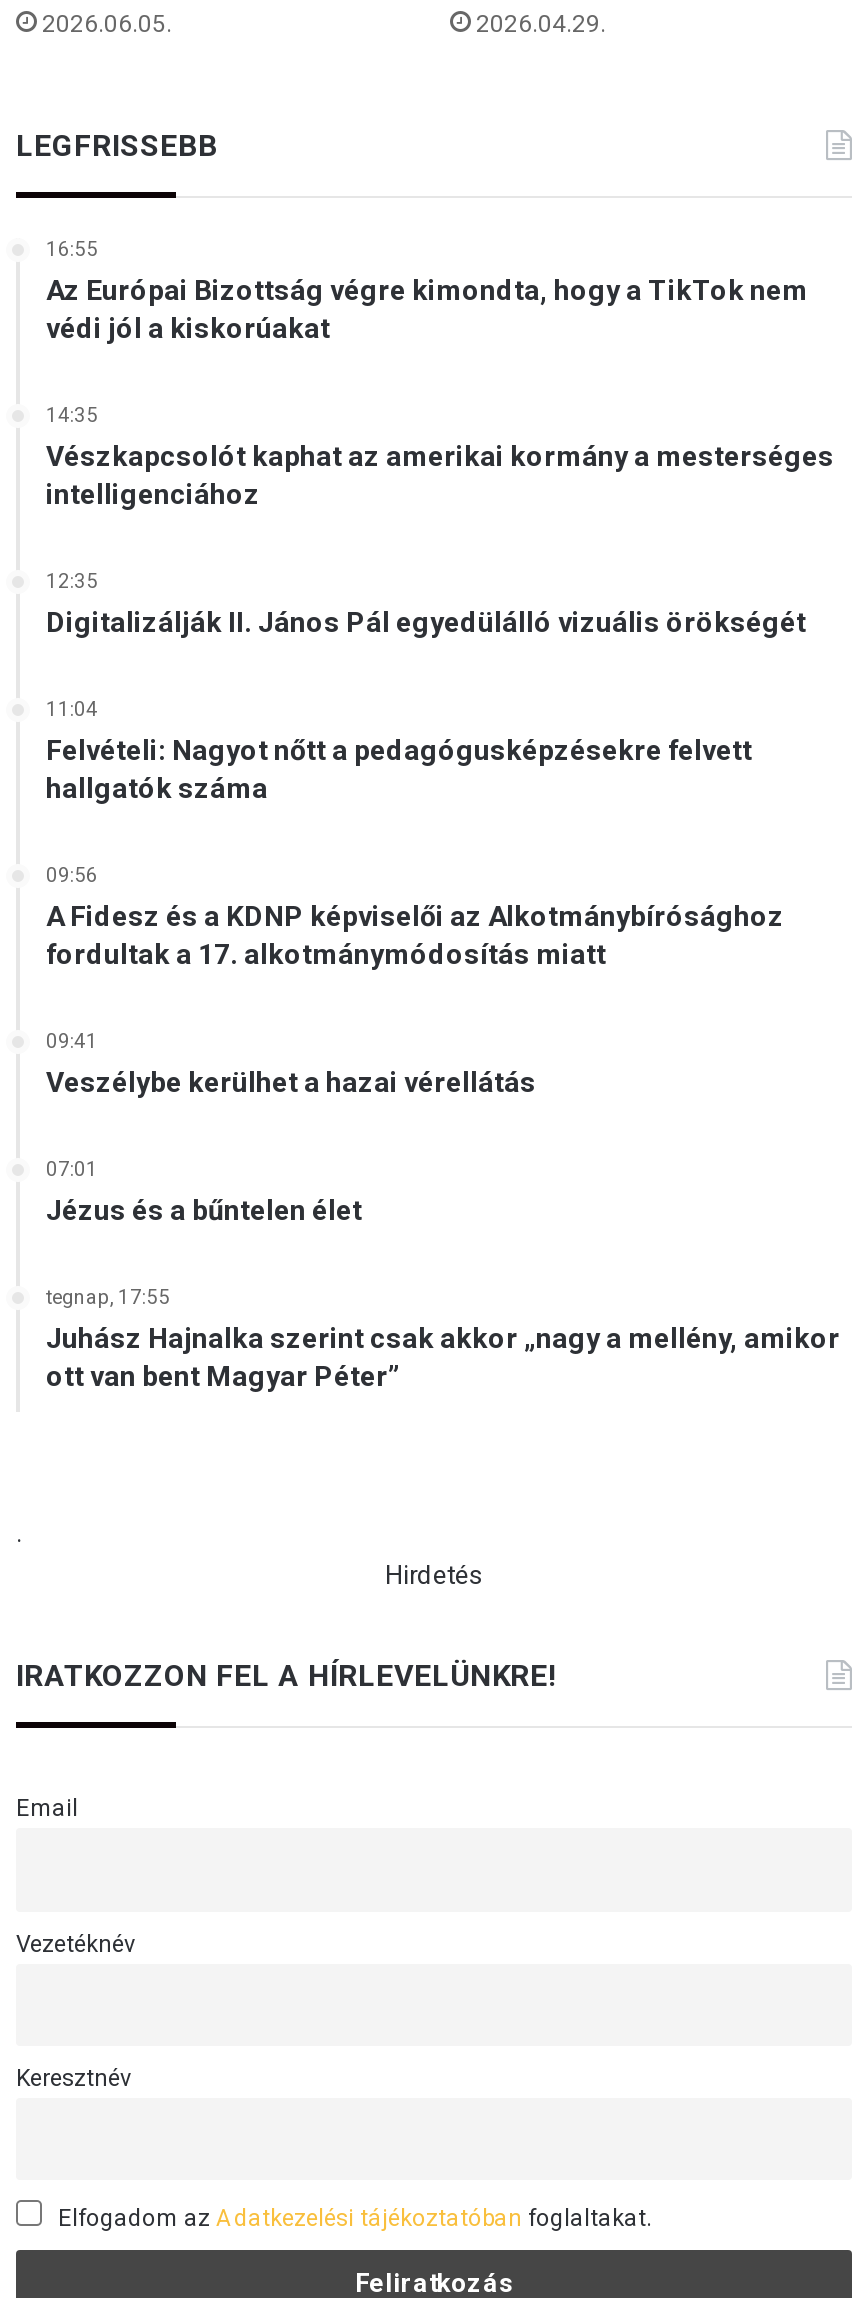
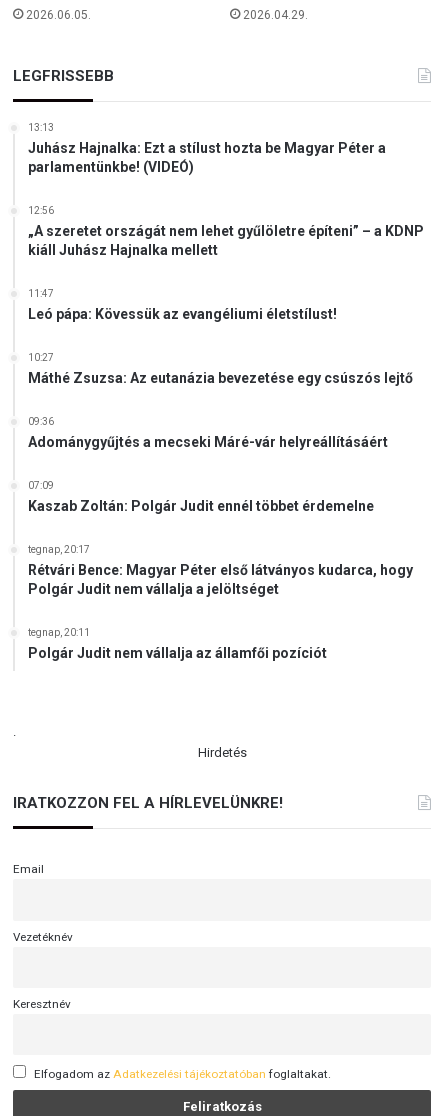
- 16:55
- Az Európai Bizottság végre kimondta, hogy a TikTok nem
- védi jól a kiskorúakat
+ 13:13
+ Juhász Hajnalka: Ezt a stílust hozta be Magyar Péter a
+ parlamentünkbe! (VIDEÓ)

- 14:35
- Vészkapcsolót kaphat az amerikai kormány a mesterséges
- intelligenciához
+ 12:56
+ „A szeretet országát nem lehet gyűlöletre építeni” – a KDNP
+ kiáll Juhász Hajnalka mellett

- 12:35
- Digitalizálják II. János Pál egyedülálló vizuális örökségét
+ 11:47
+ Leó pápa: Kövessük az evangéliumi életstílust!

- 11:04
- Felvételi: Nagyot nőtt a pedagógusképzésekre felvett
- hallgatók száma
+ 10:27
+ Máthé Zsuzsa: Az eutanázia bevezetése egy csúszós lejtő

- 09:56
- A Fidesz és a KDNP képviselői az Alkotmánybírósághoz
- fordultak a 17. alkotmánymódosítás miatt
+ 09:36
+ Adománygyűjtés a mecseki Máré-vár helyreállításáért

- 09:41
- Veszélybe kerülhet a hazai vérellátás
+ 07:09
+ Kaszab Zoltán: Polgár Judit ennél többet érdemelne

- 07:01
- Jézus és a bűntelen élet
+ tegnap, 20:17
+ Rétvári Bence: Magyar Péter első látványos kudarca, hogy
+ Polgár Judit nem vállalja a jelöltséget

- tegnap, 17:55
- Juhász Hajnalka szerint csak akkor „nagy a mellény, amikor
- ott van bent Magyar Péter”
+ tegnap, 20:11
+ Polgár Judit nem vállalja az államfői pozíciót
